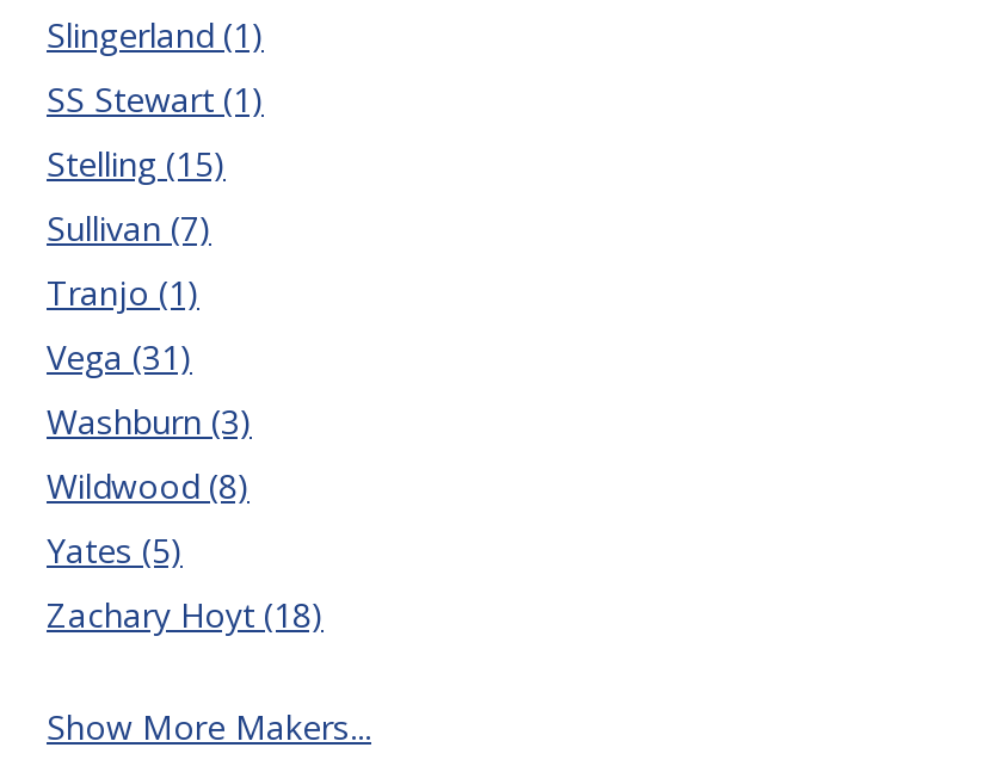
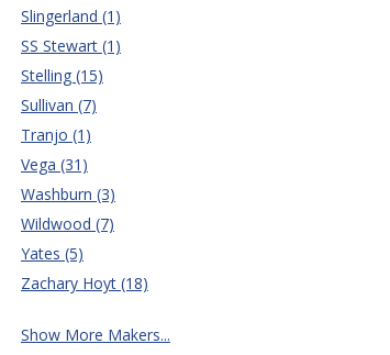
- Wildwood (8)
+ Wildwood (7)
